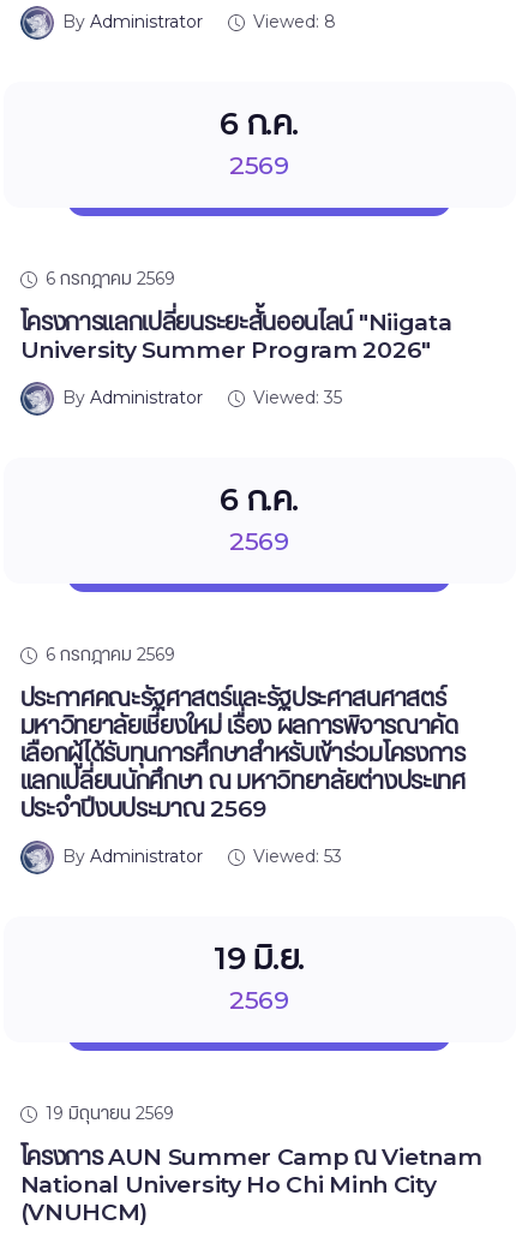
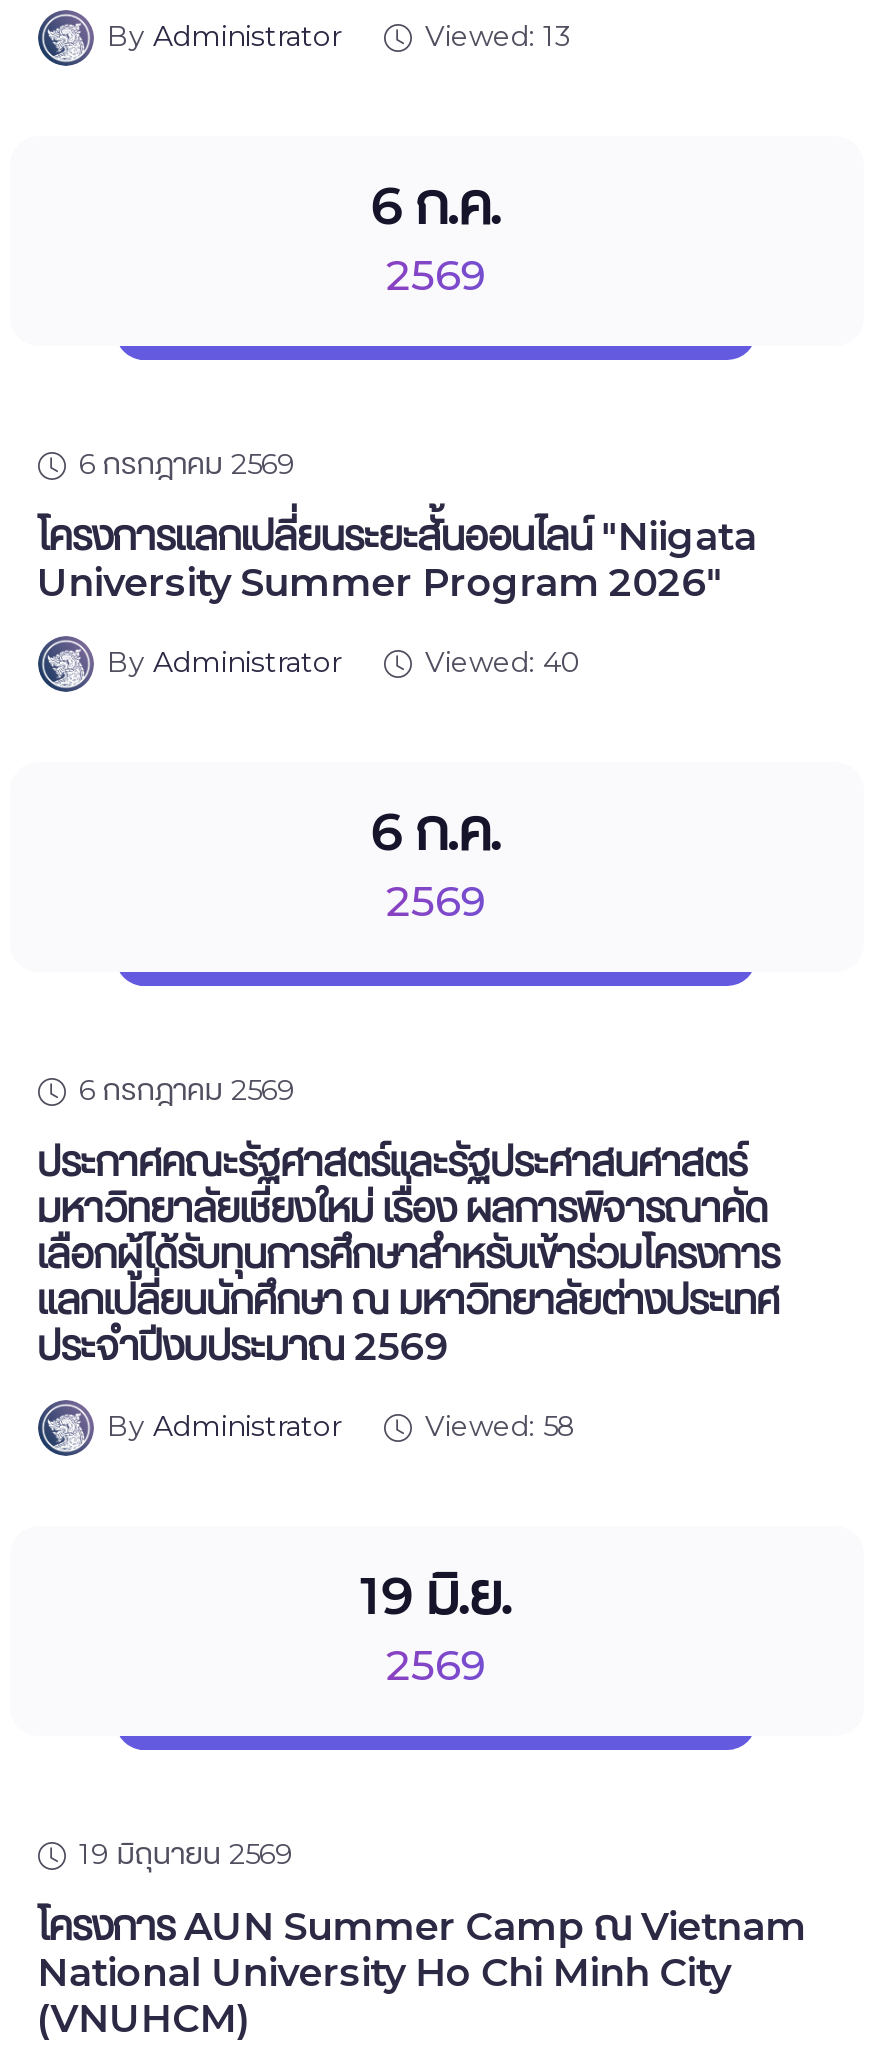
- ByAdministrator Viewed: 8
+ ByAdministrator Viewed: 13

- ByAdministrator Viewed: 35
+ ByAdministrator Viewed: 40

- ByAdministrator Viewed: 53
+ ByAdministrator Viewed: 58
